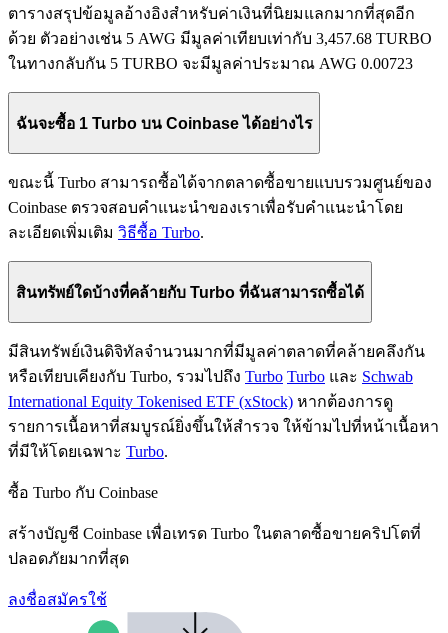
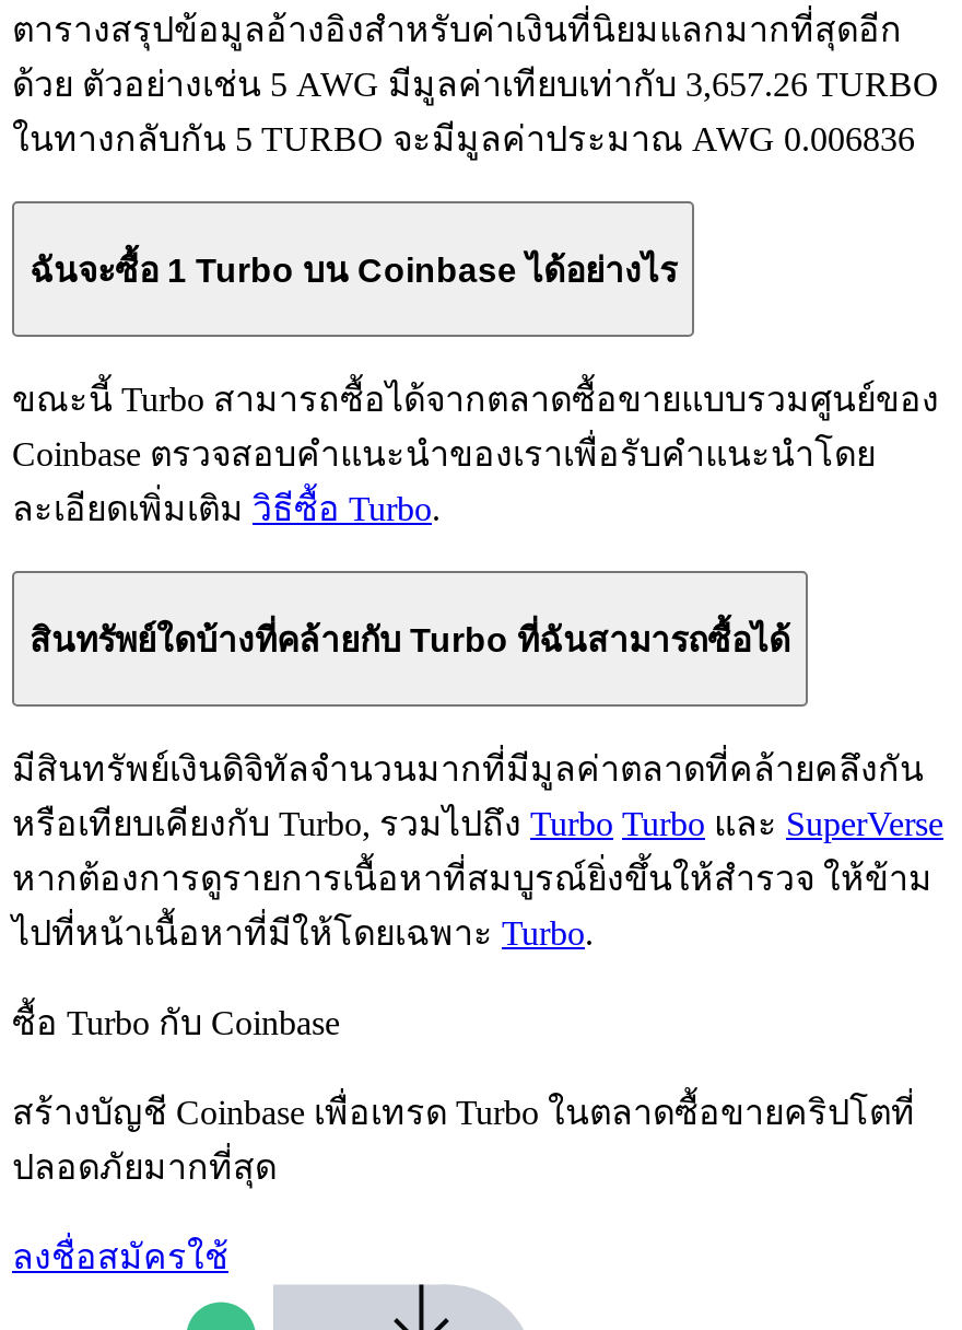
- ด้วย ตัวอย่างเช่น 5 AWG มีมูลค่าเทียบเท่ากับ 3,457.68 TURBO
+ ด้วย ตัวอย่างเช่น 5 AWG มีมูลค่าเทียบเท่ากับ 3,657.26 TURBO

- ในทางกลับกัน 5 TURBO จะมีมูลค่าประมาณ AWG 0.00723
+ ในทางกลับกัน 5 TURBO จะมีมูลค่าประมาณ AWG 0.006836

- หรือเทียบเคียงกับ Turbo, รวมไปถึงTurbo TurboและSchwab
- International Equity Tokenised ETF (xStock)หากต้องการดู
- รายการเนื้อหาที่สมบูรณ์ยิ่งขึ้นให้สำรวจ ให้ข้ามไปที่หน้าเนื้อหา
- ที่มีให้โดยเฉพาะTurbo.
+ หรือเทียบเคียงกับ Turbo, รวมไปถึงTurbo TurboและSuperVerse
+ หากต้องการดูรายการเนื้อหาที่สมบูรณ์ยิ่งขึ้นให้สำรวจ ให้ข้าม
+ ไปที่หน้าเนื้อหาที่มีให้โดยเฉพาะTurbo.
